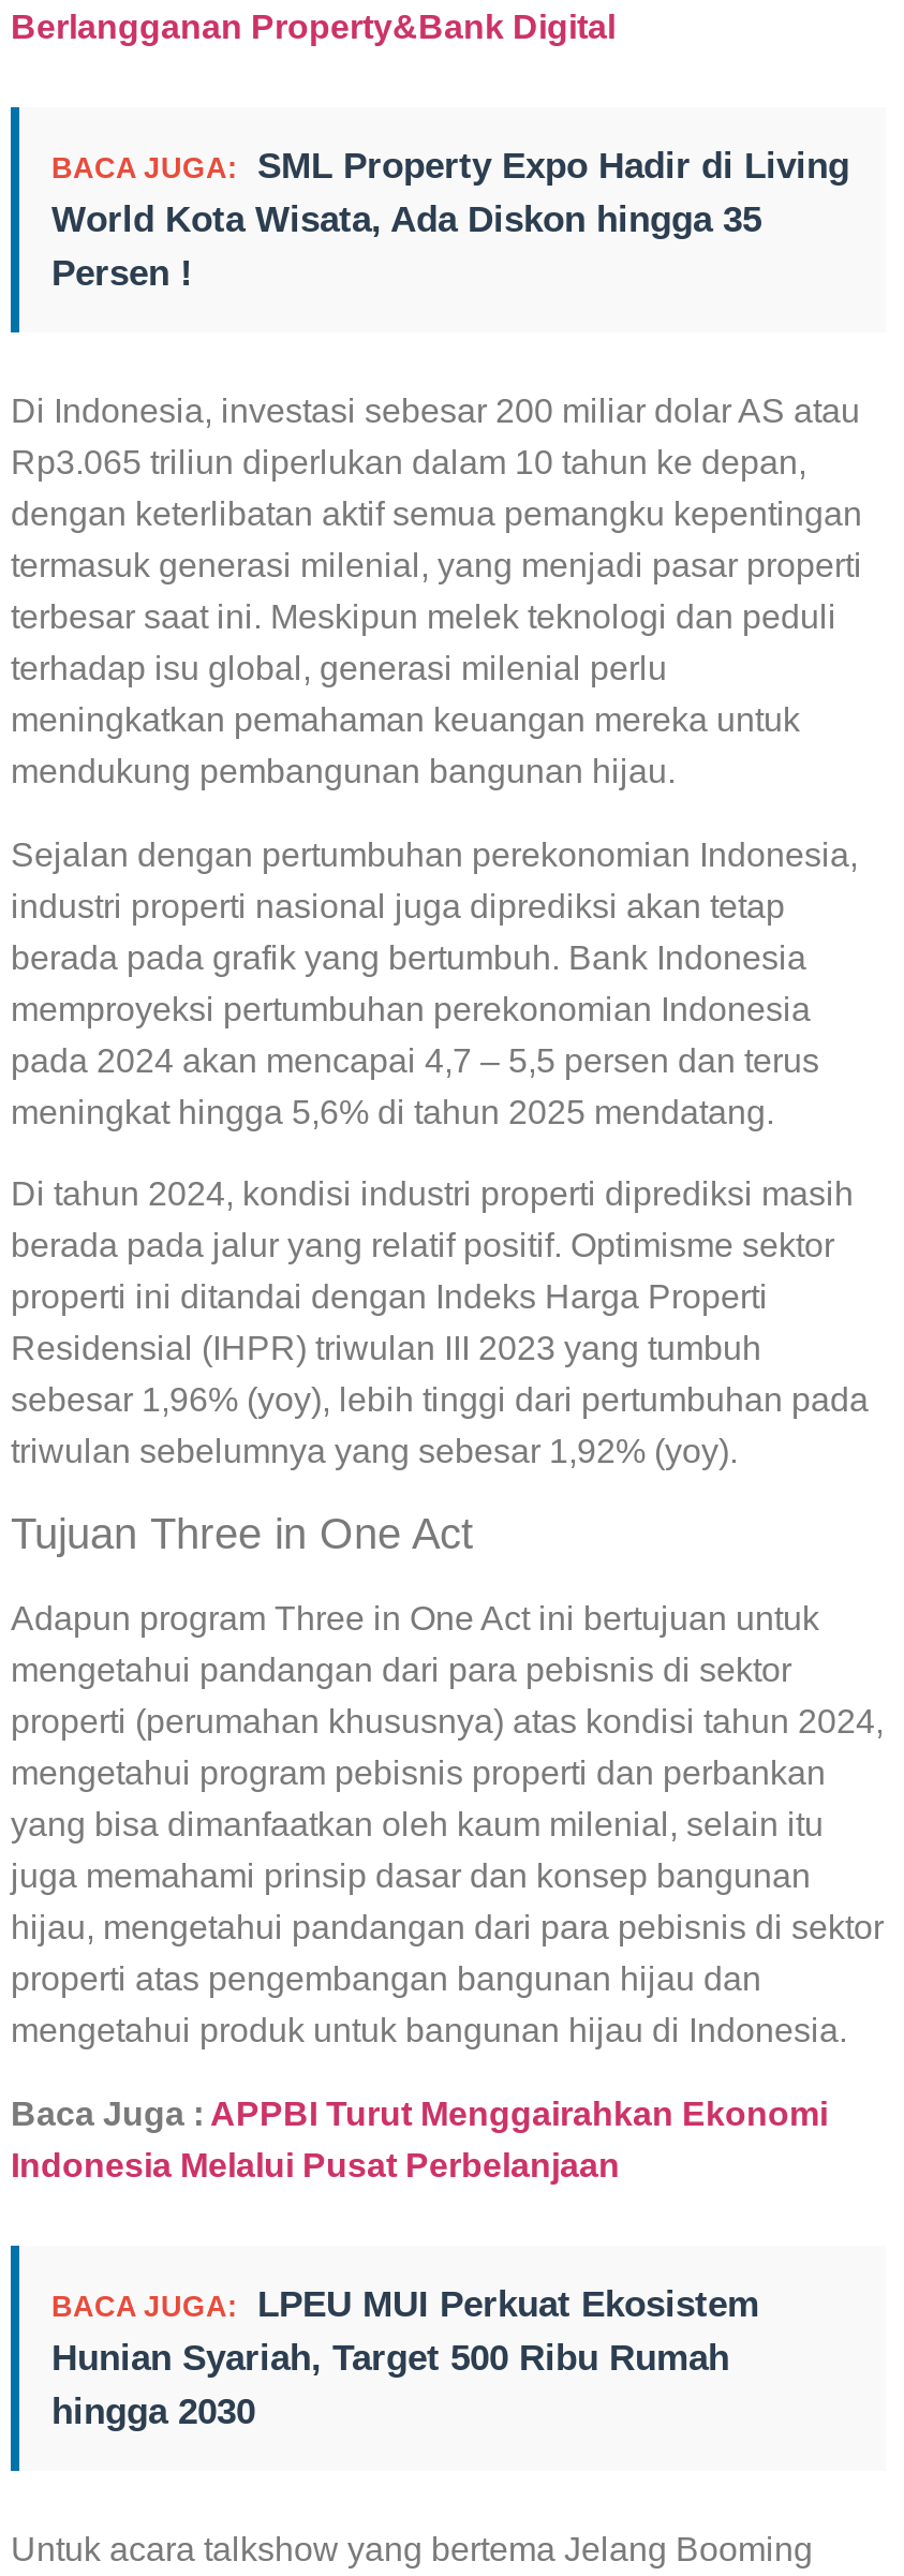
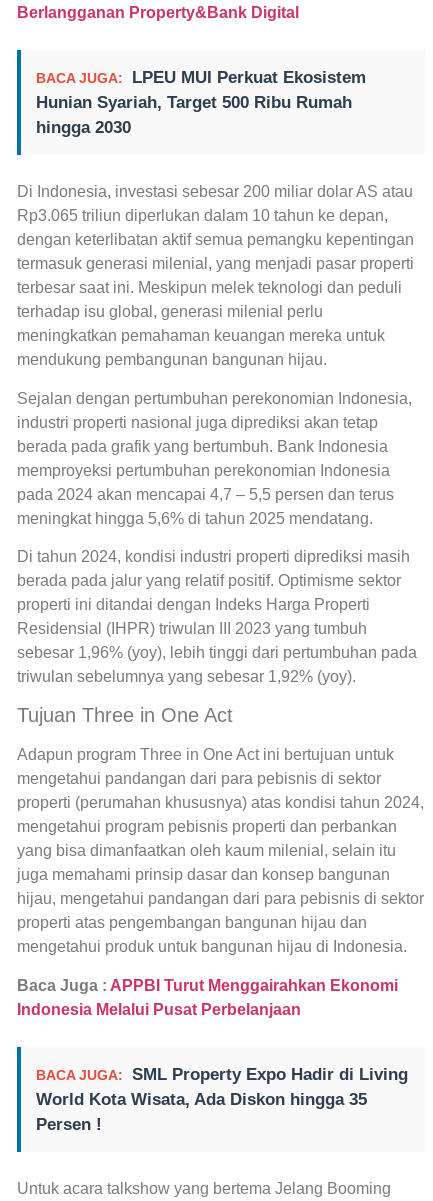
moved down: BACA JUGA: SML Property Expo Hadir di Living | World Kota Wisata, Ada Diskon hingga 35 | Persen !

moved up: BACA JUGA: LPEU MUI Perkuat Ekosistem | Hunian Syariah, Target 500 Ribu Rumah | hingga 2030
